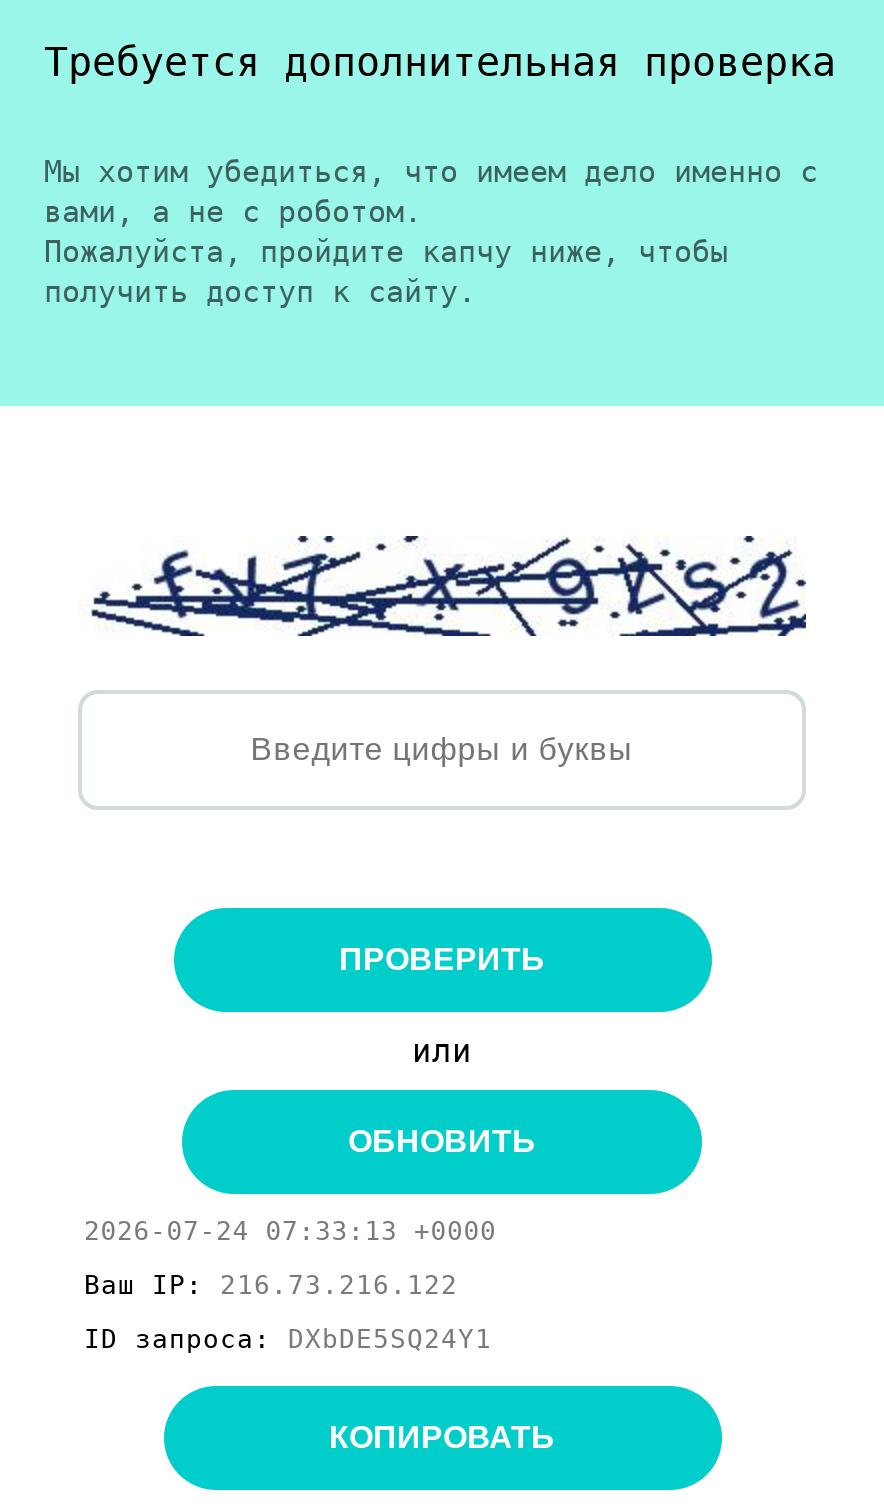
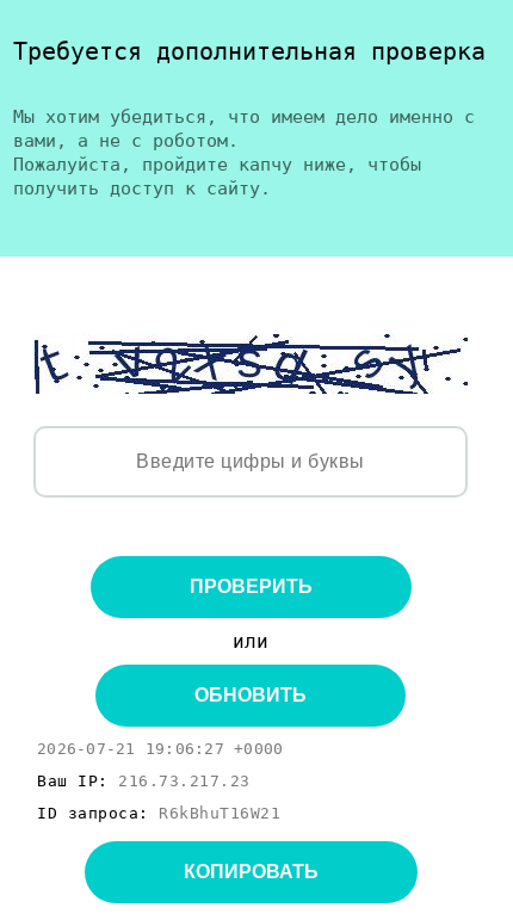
- [image]
+ [image]

- 2026-07-24 07:33:13 +0000
+ 2026-07-21 19:06:27 +0000

- Ваш IP: 216.73.216.122
+ Ваш IP: 216.73.217.23

- ID запроса: DXbDE5SQ24Y1
+ ID запроса: R6kBhuT16W21
